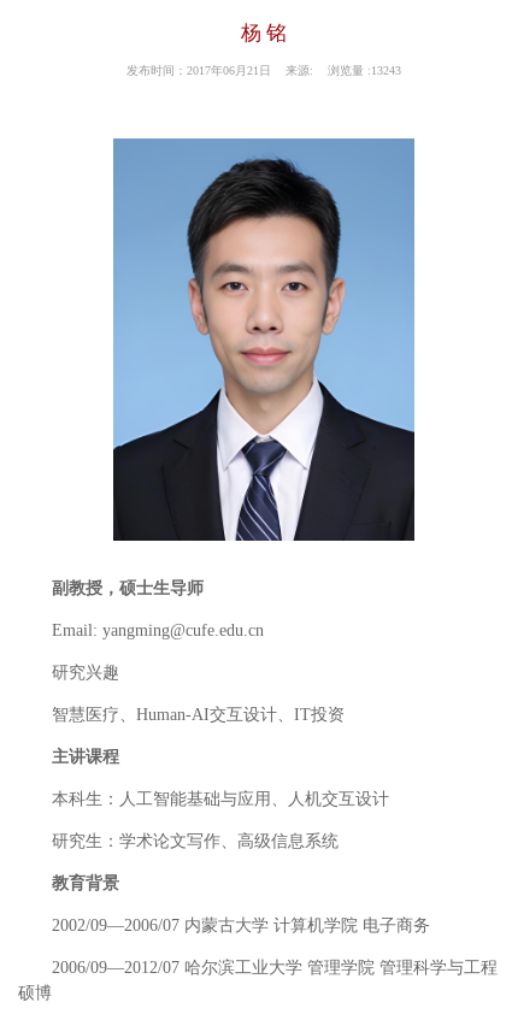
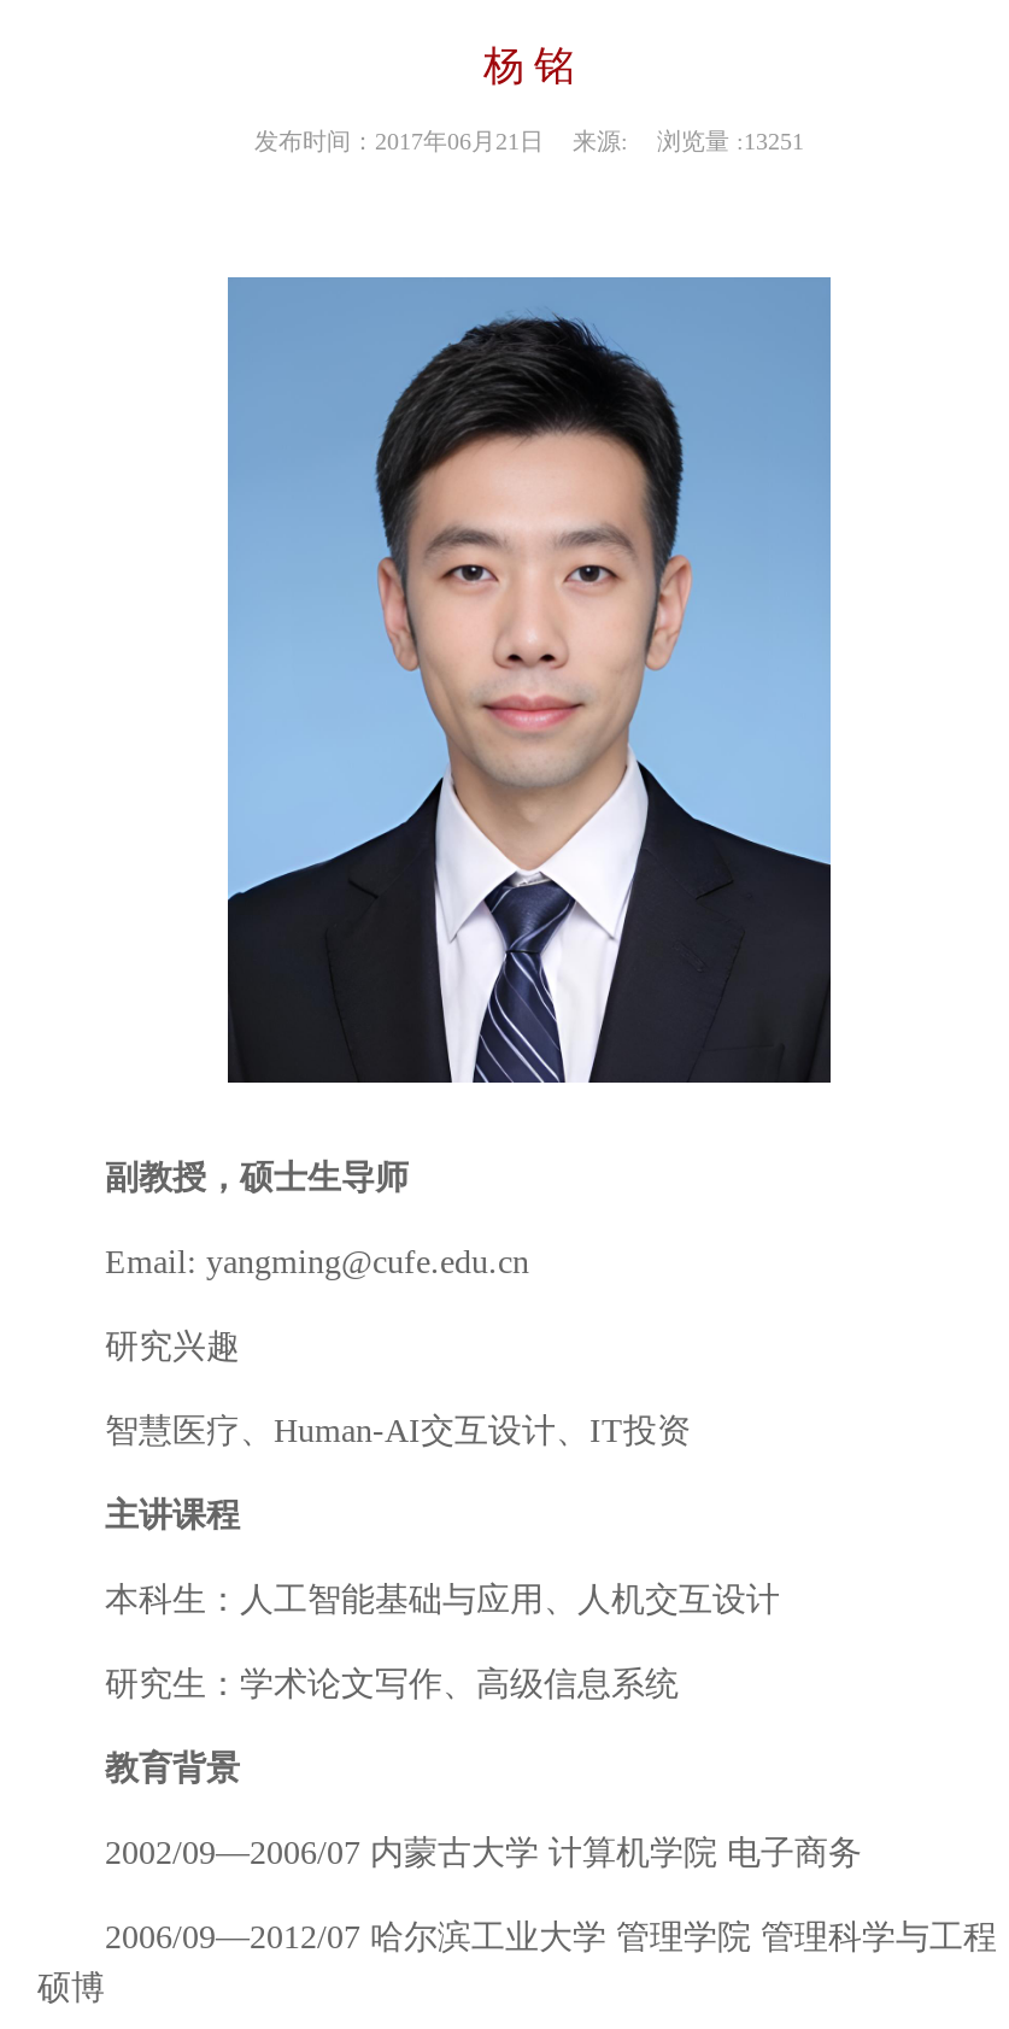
- 发布时间：2017年06月21日 来源: 浏览量 : 13243
+ 发布时间：2017年06月21日 来源: 浏览量 : 13251
